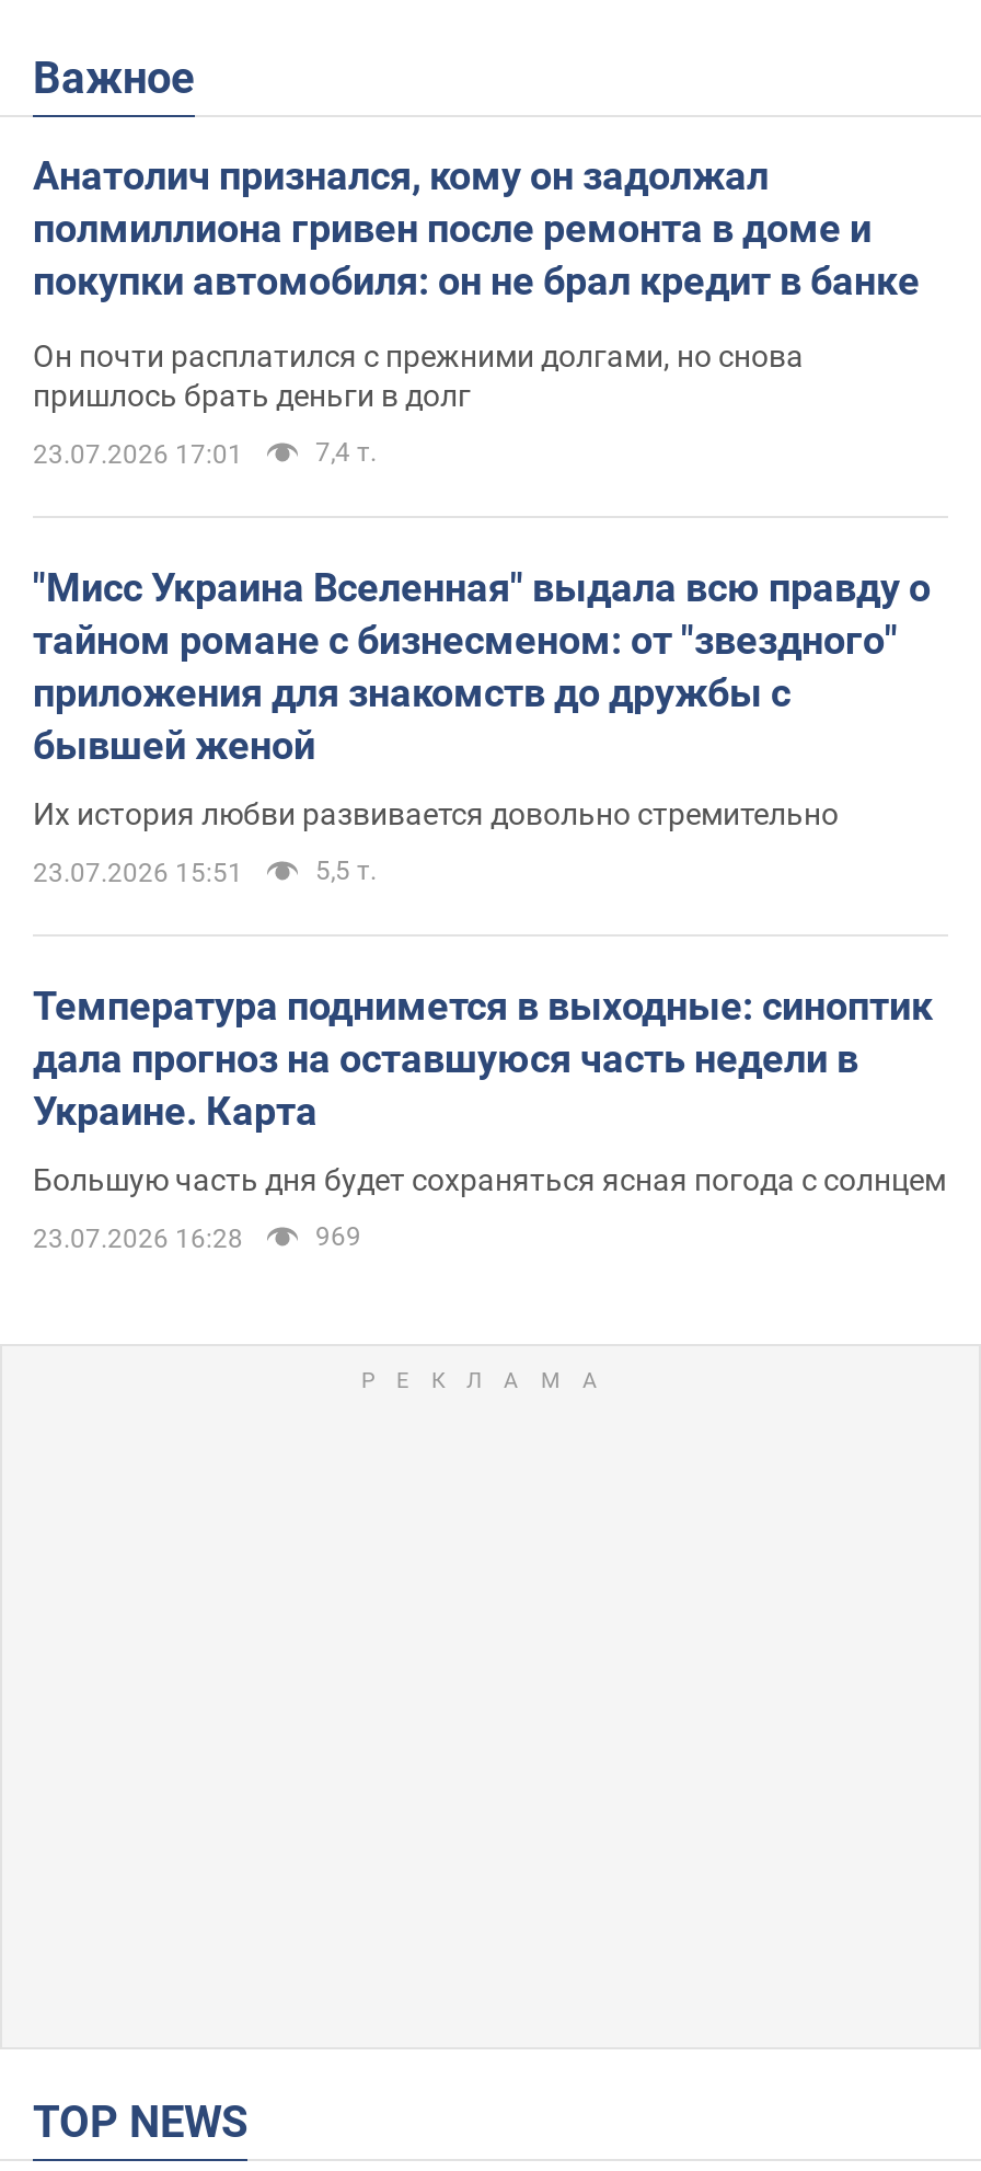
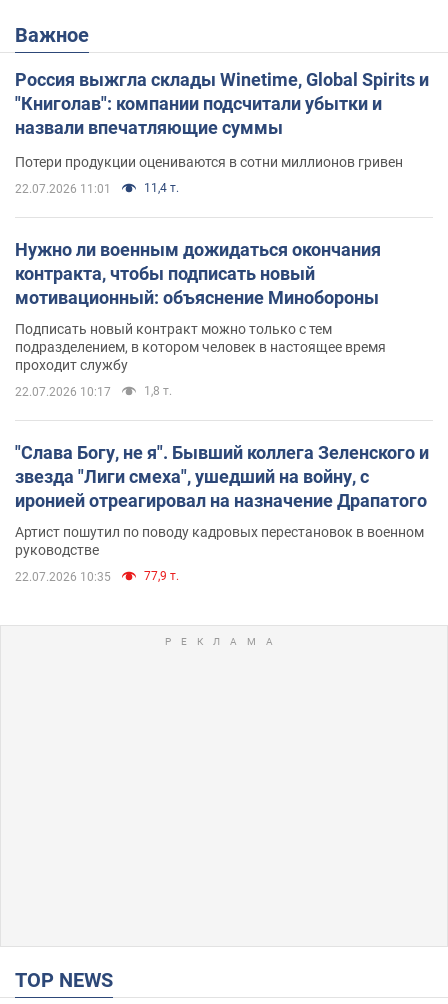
- Анатолич признался, кому он задолжал
- полмиллиона гривен после ремонта в доме и
- покупки автомобиля: он не брал кредит в банке
+ Россия выжгла склады Winetime, Global Spirits и
+ "Книголав": компании подсчитали убытки и
+ назвали впечатляющие суммы

- Он почти расплатился с прежними долгами, но снова
- пришлось брать деньги в долг
+ Потери продукции оцениваются в сотни миллионов гривен

- 23.07.2026 17:01
- 7,4 т.
+ 22.07.2026 11:01
+ 11,4 т.

- "Мисс Украина Вселенная" выдала всю правду о
- тайном романе с бизнесменом: от "звездного"
- приложения для знакомств до дружбы с
- бывшей женой
+ Нужно ли военным дожидаться окончания
+ контракта, чтобы подписать новый
+ мотивационный: объяснение Минобороны

- Их история любви развивается довольно стремительно
+ Подписать новый контракт можно только с тем
+ подразделением, в котором человек в настоящее время
+ проходит службу

- 23.07.2026 15:51
- 5,5 т.
+ 22.07.2026 10:17
+ 1,8 т.

- Температура поднимется в выходные: синоптик
- дала прогноз на оставшуюся часть недели в
- Украине. Карта
+ "Слава Богу, не я". Бывший коллега Зеленского и
+ звезда "Лиги смеха", ушедший на войну, с
+ иронией отреагировал на назначение Драпатого

- Большую часть дня будет сохраняться ясная погода с солнцем
+ Артист пошутил по поводу кадровых перестановок в военном
+ руководстве

- 23.07.2026 16:28
- 969
+ 22.07.2026 10:35
+ 77,9 т.
